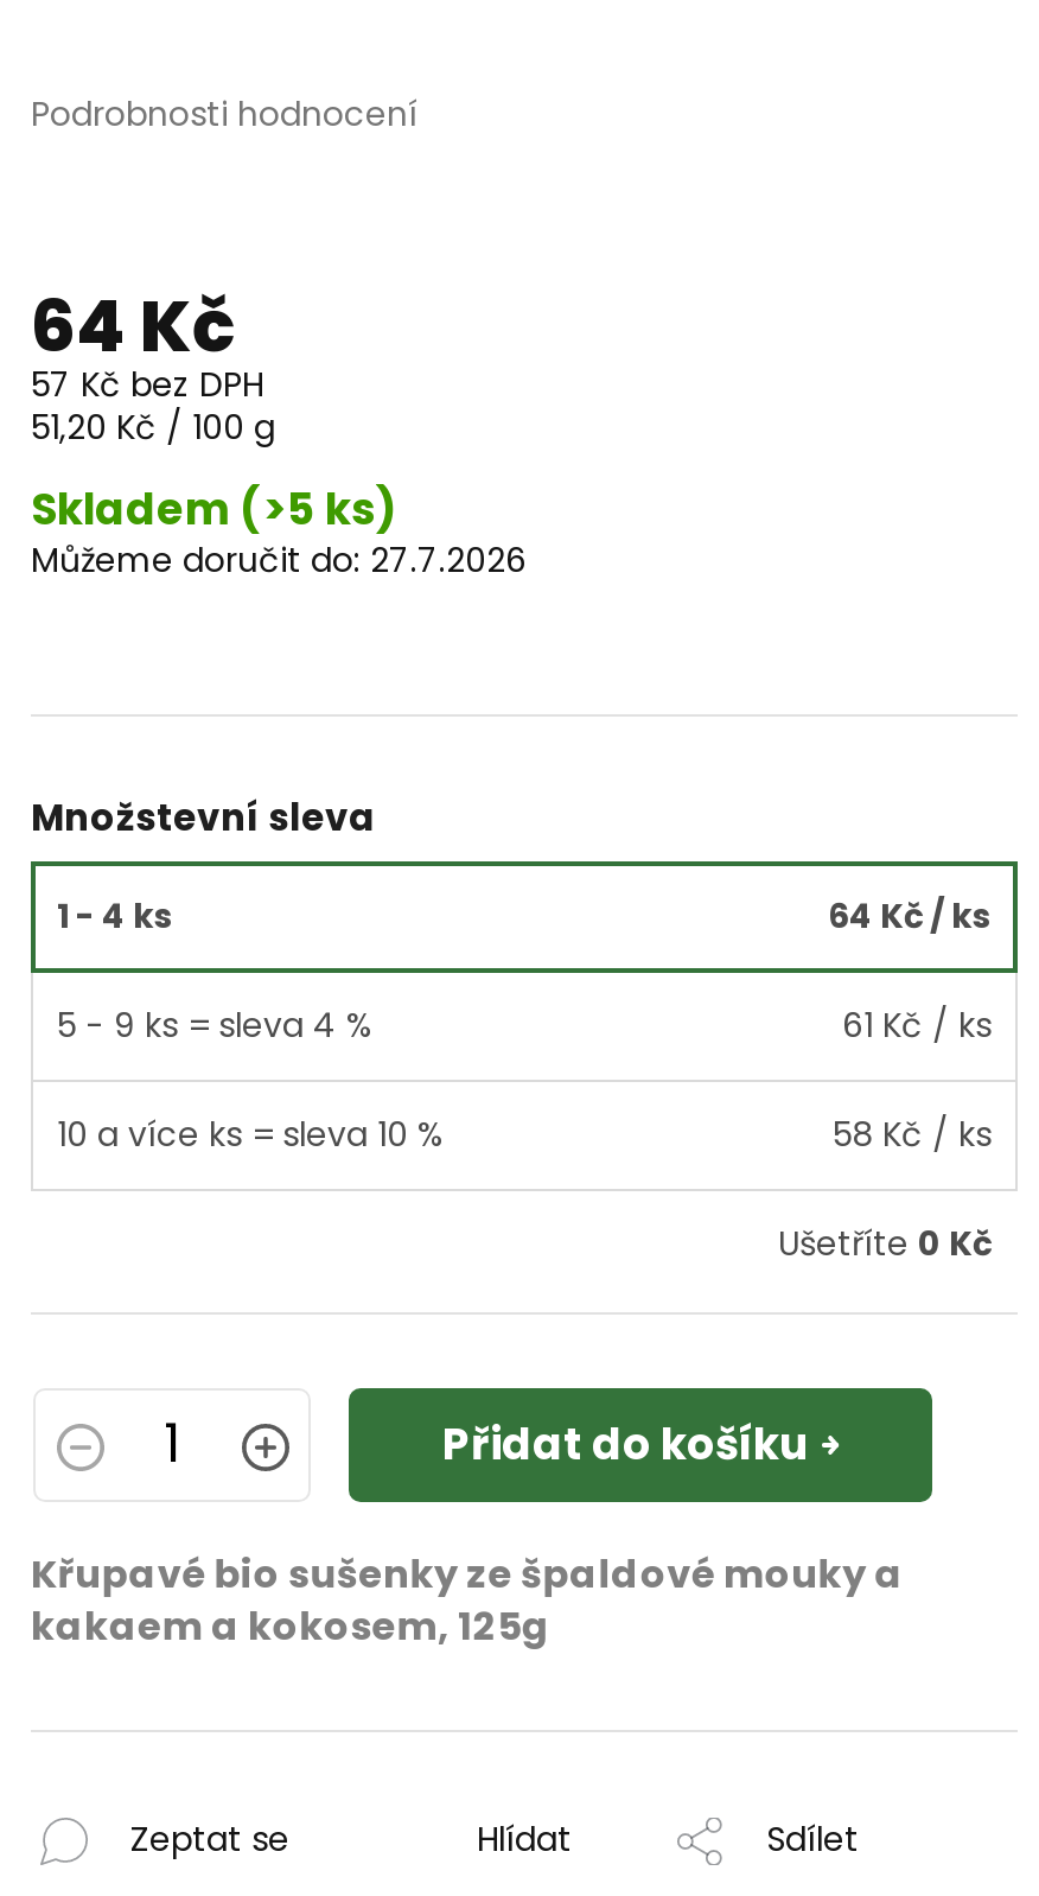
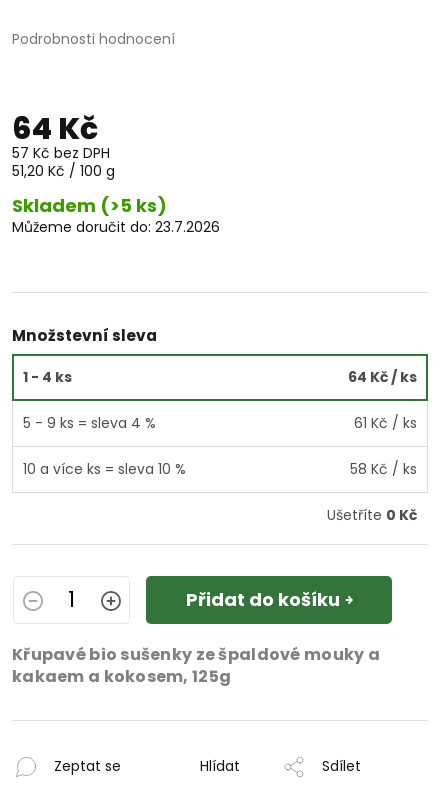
- Můžeme doručit do: 27.7.2026
+ Můžeme doručit do: 23.7.2026
